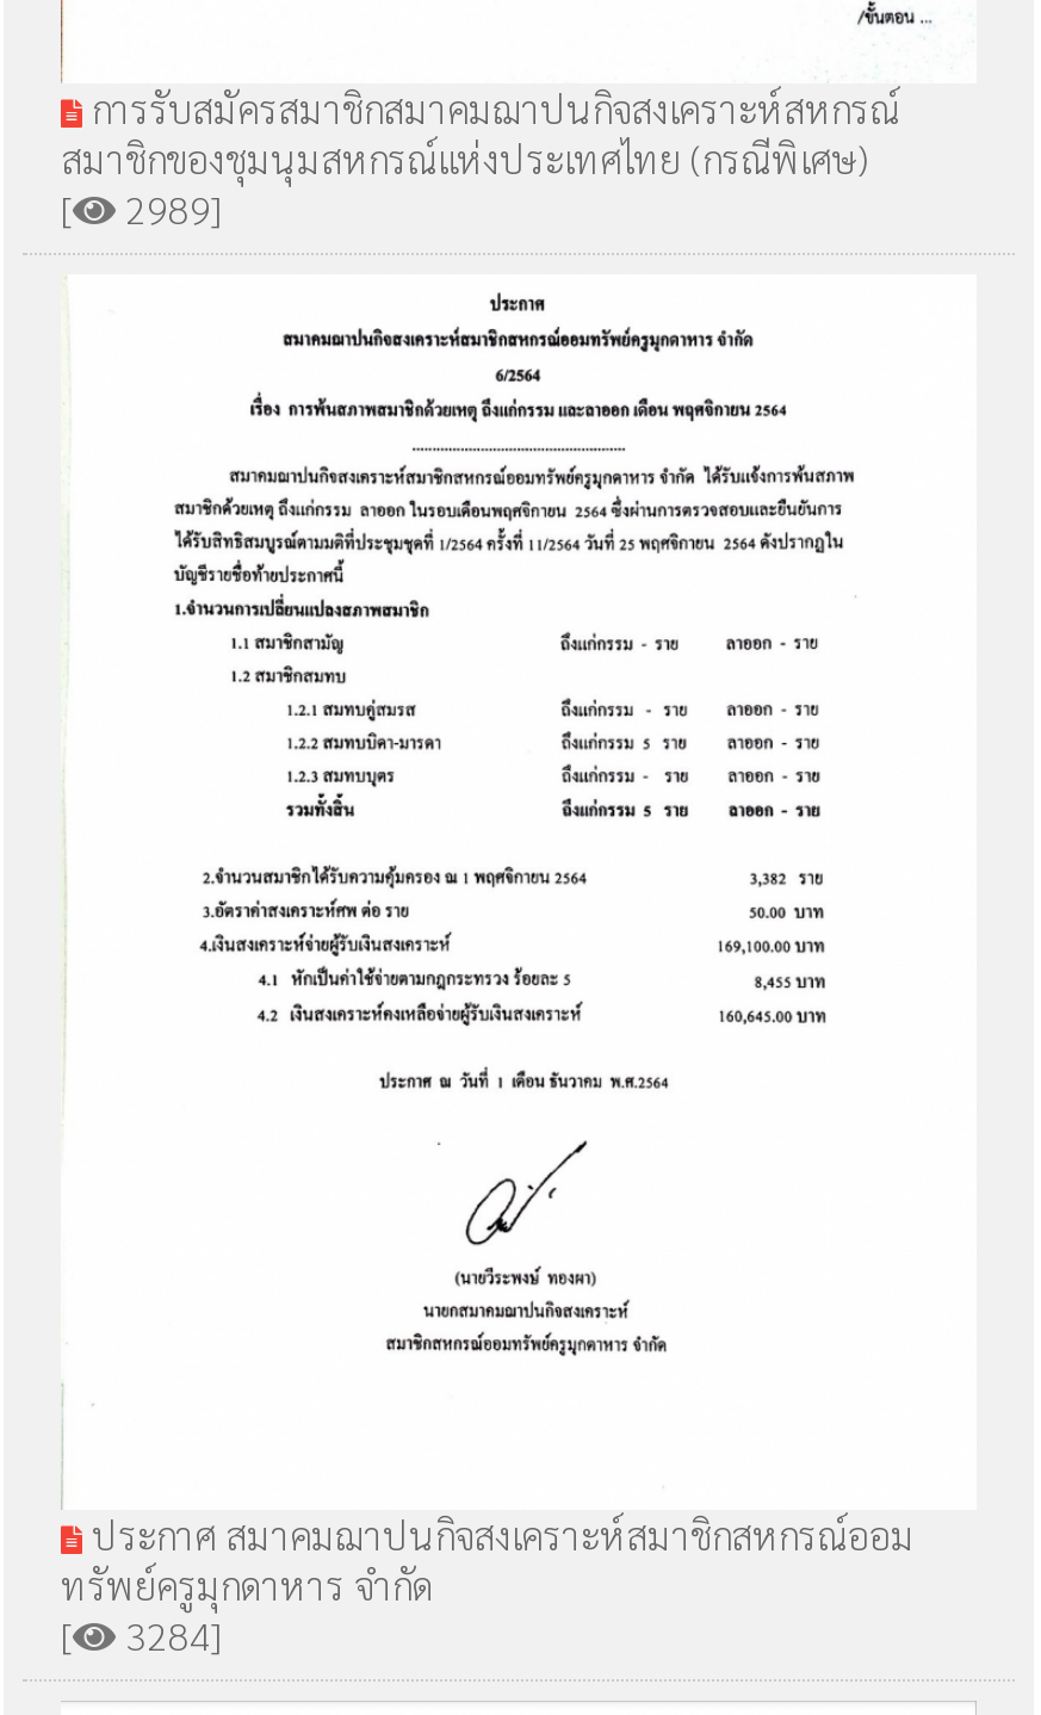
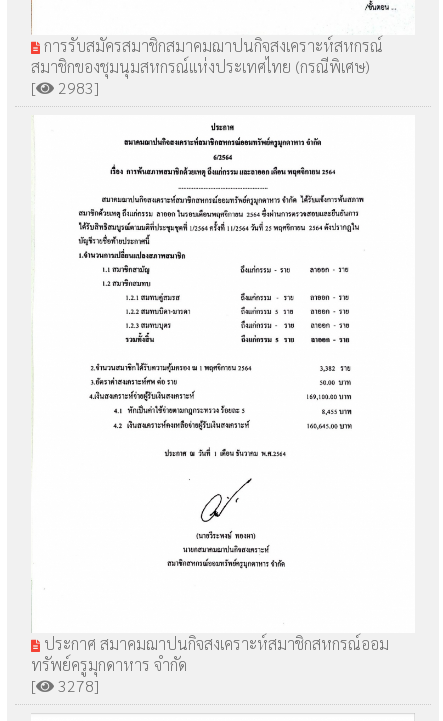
- 2989]
+ 2983]

- 3284]
+ 3278]
